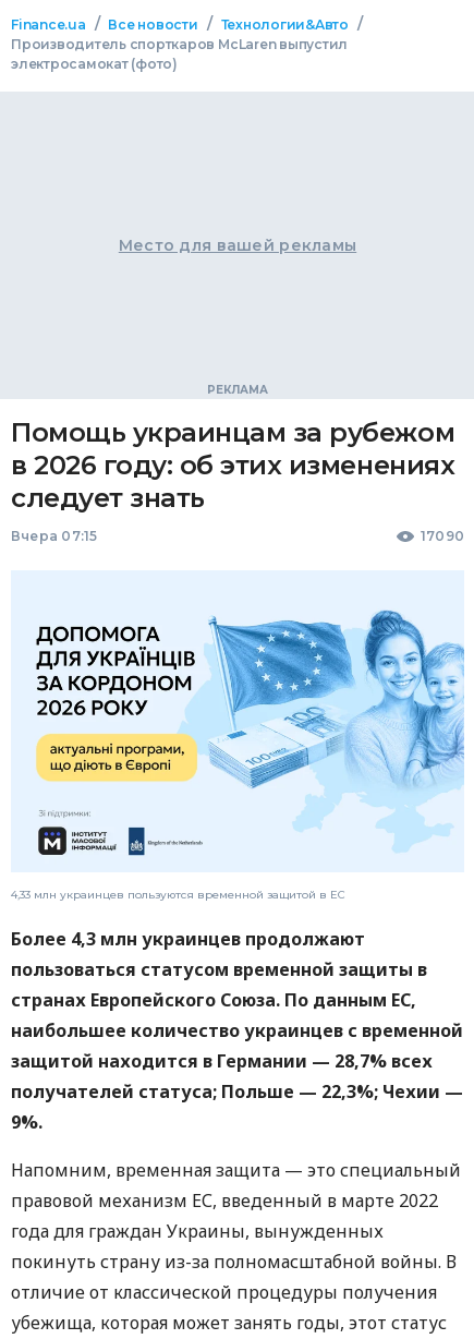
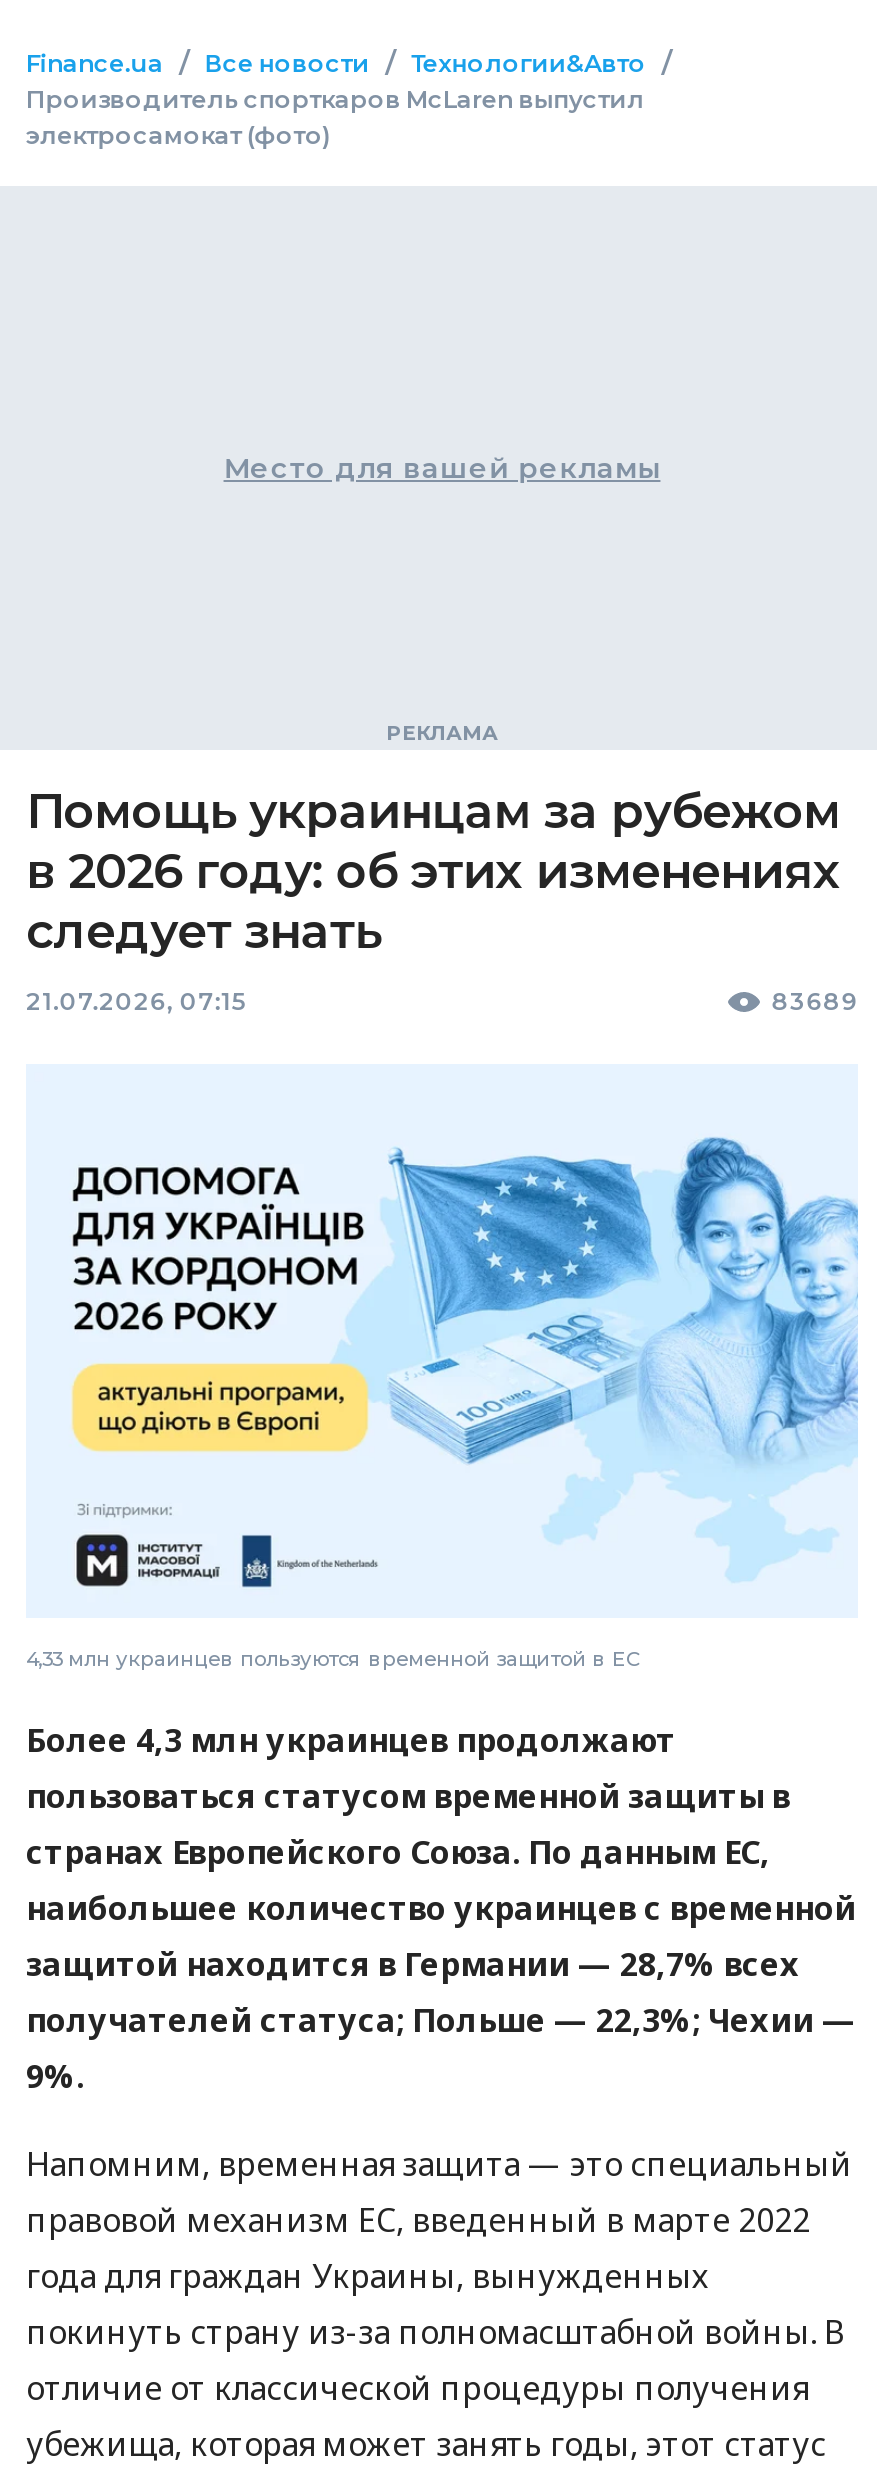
- Вчера 07:15
- 17090
+ 21.07.2026, 07:15
+ 83689
